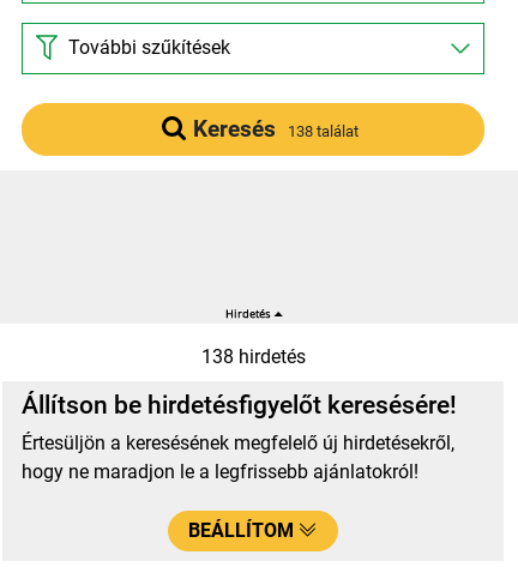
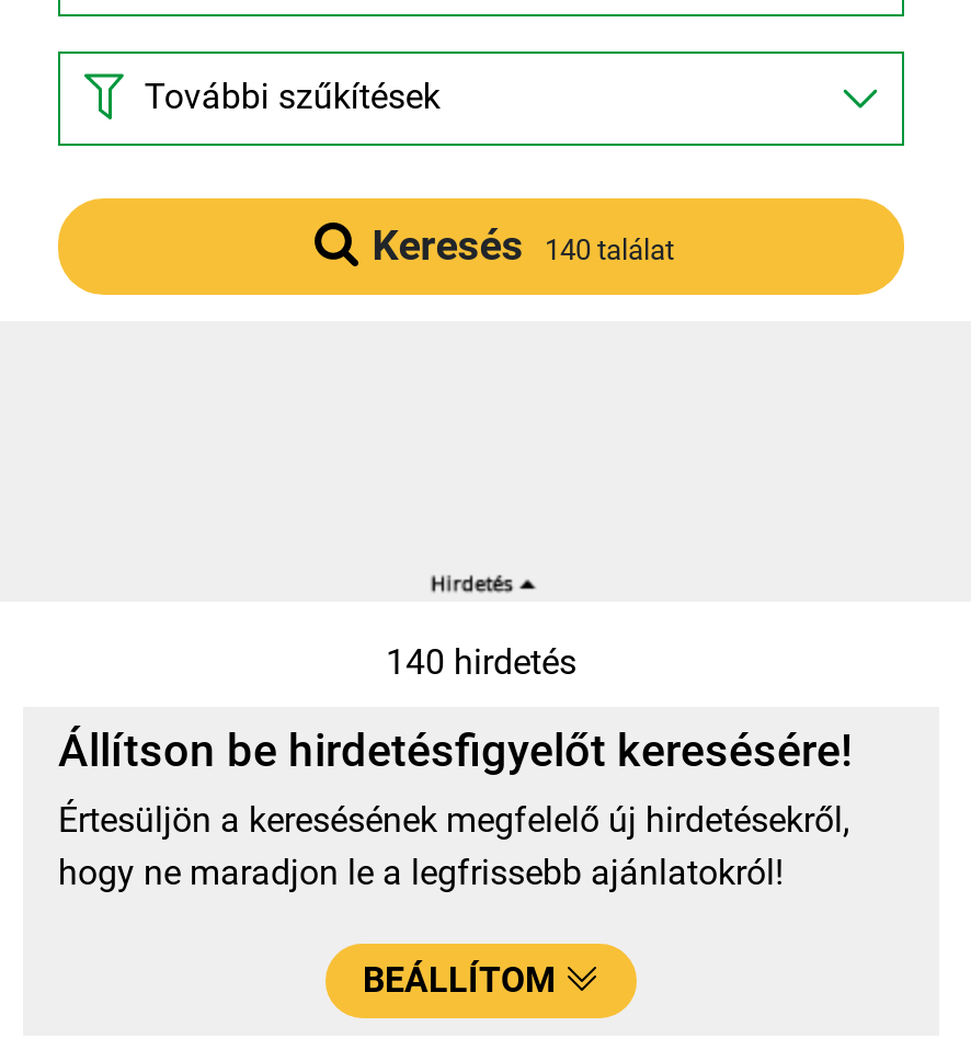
- Keresés 138 találat
+ Keresés 140 találat

- 138 hirdetés
+ 140 hirdetés
